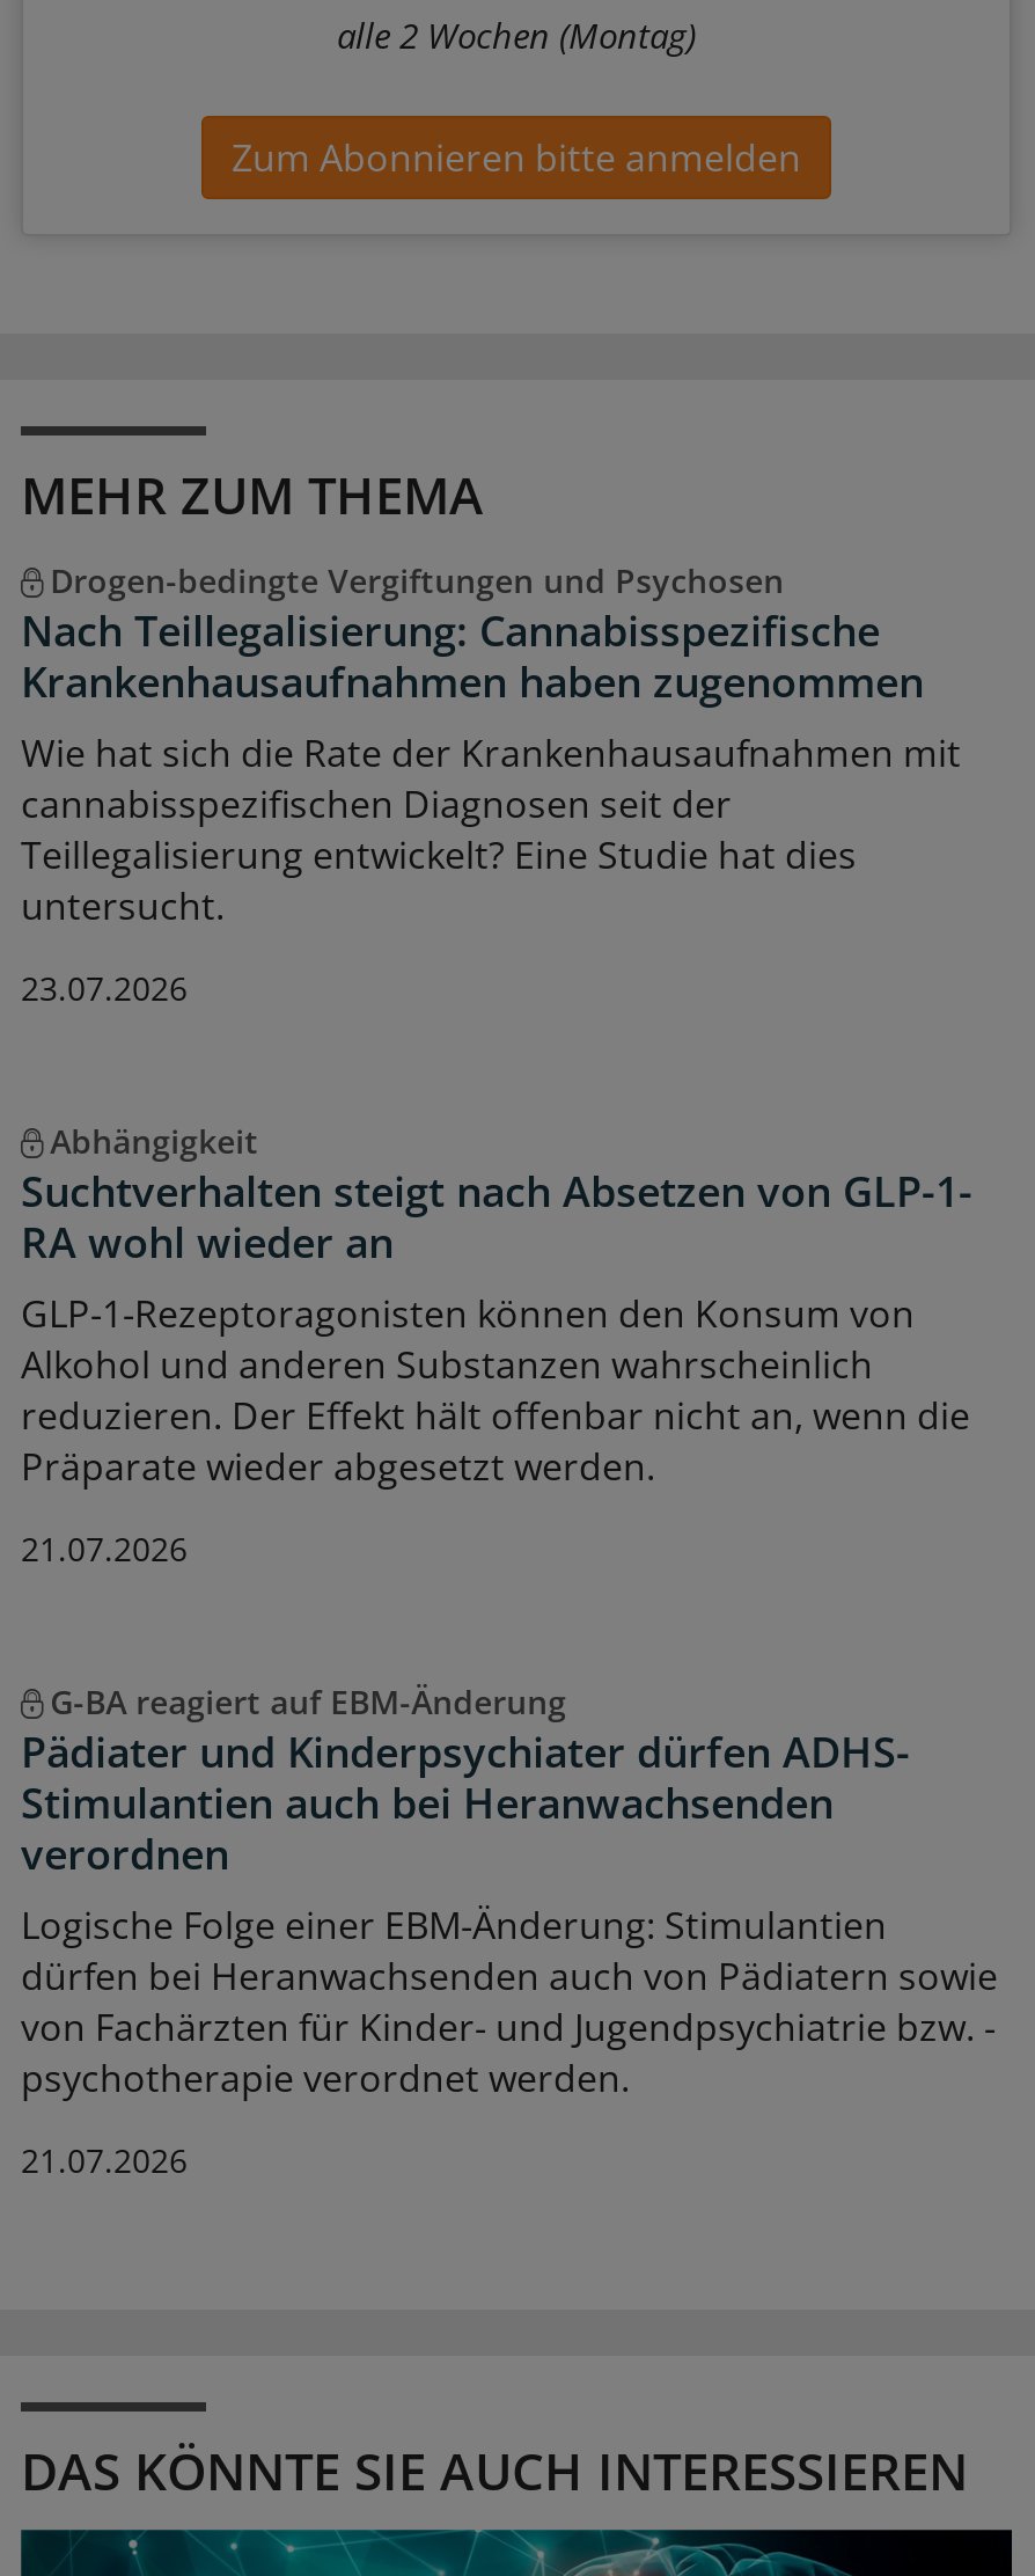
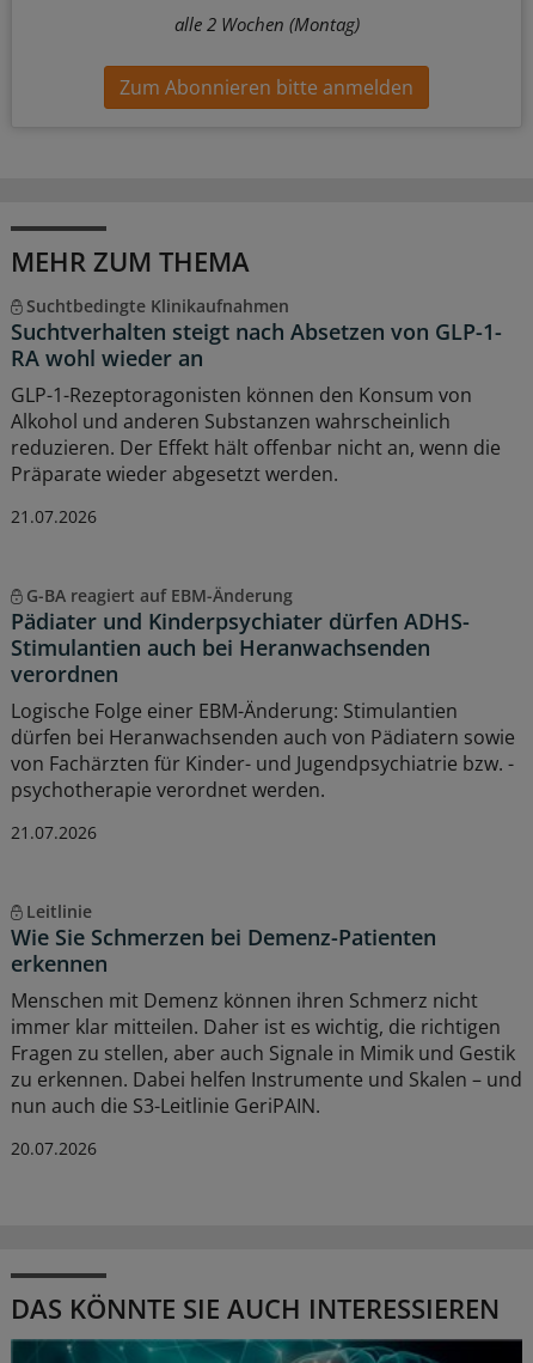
- Drogen-bedingte Vergiftungen und Psychosen
- Nach Teillegalisierung: Cannabisspezifische
- Krankenhausaufnahmen haben zugenommen
- Wie hat sich die Rate der Krankenhausaufnahmen mit
- cannabisspezifischen Diagnosen seit der
- Teillegalisierung entwickelt? Eine Studie hat dies
- untersucht.
- 23.07.2026
- Abhängigkeit
+ Suchtbedingte Klinikaufnahmen

moved up: Suchtverhalten steigt nach Absetzen von GLP-1- | RA wohl wieder an | GLP-1-Rezeptoragonisten können den Konsum von | ... | psychotherapie verordnet werden. | 21.07.2026

+ Leitlinie
+ Wie Sie Schmerzen bei Demenz-Patienten
+ erkennen
+ Menschen mit Demenz können ihren Schmerz nicht
+ immer klar mitteilen. Daher ist es wichtig, die richtigen
+ Fragen zu stellen, aber auch Signale in Mimik und Gestik
+ zu erkennen. Dabei helfen Instrumente und Skalen – und
+ nun auch die S3-Leitlinie GeriPAIN.
+ 20.07.2026
